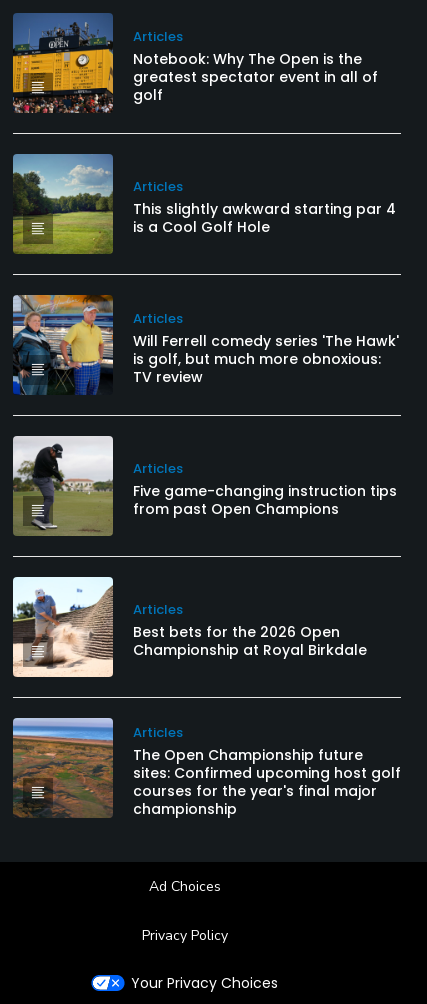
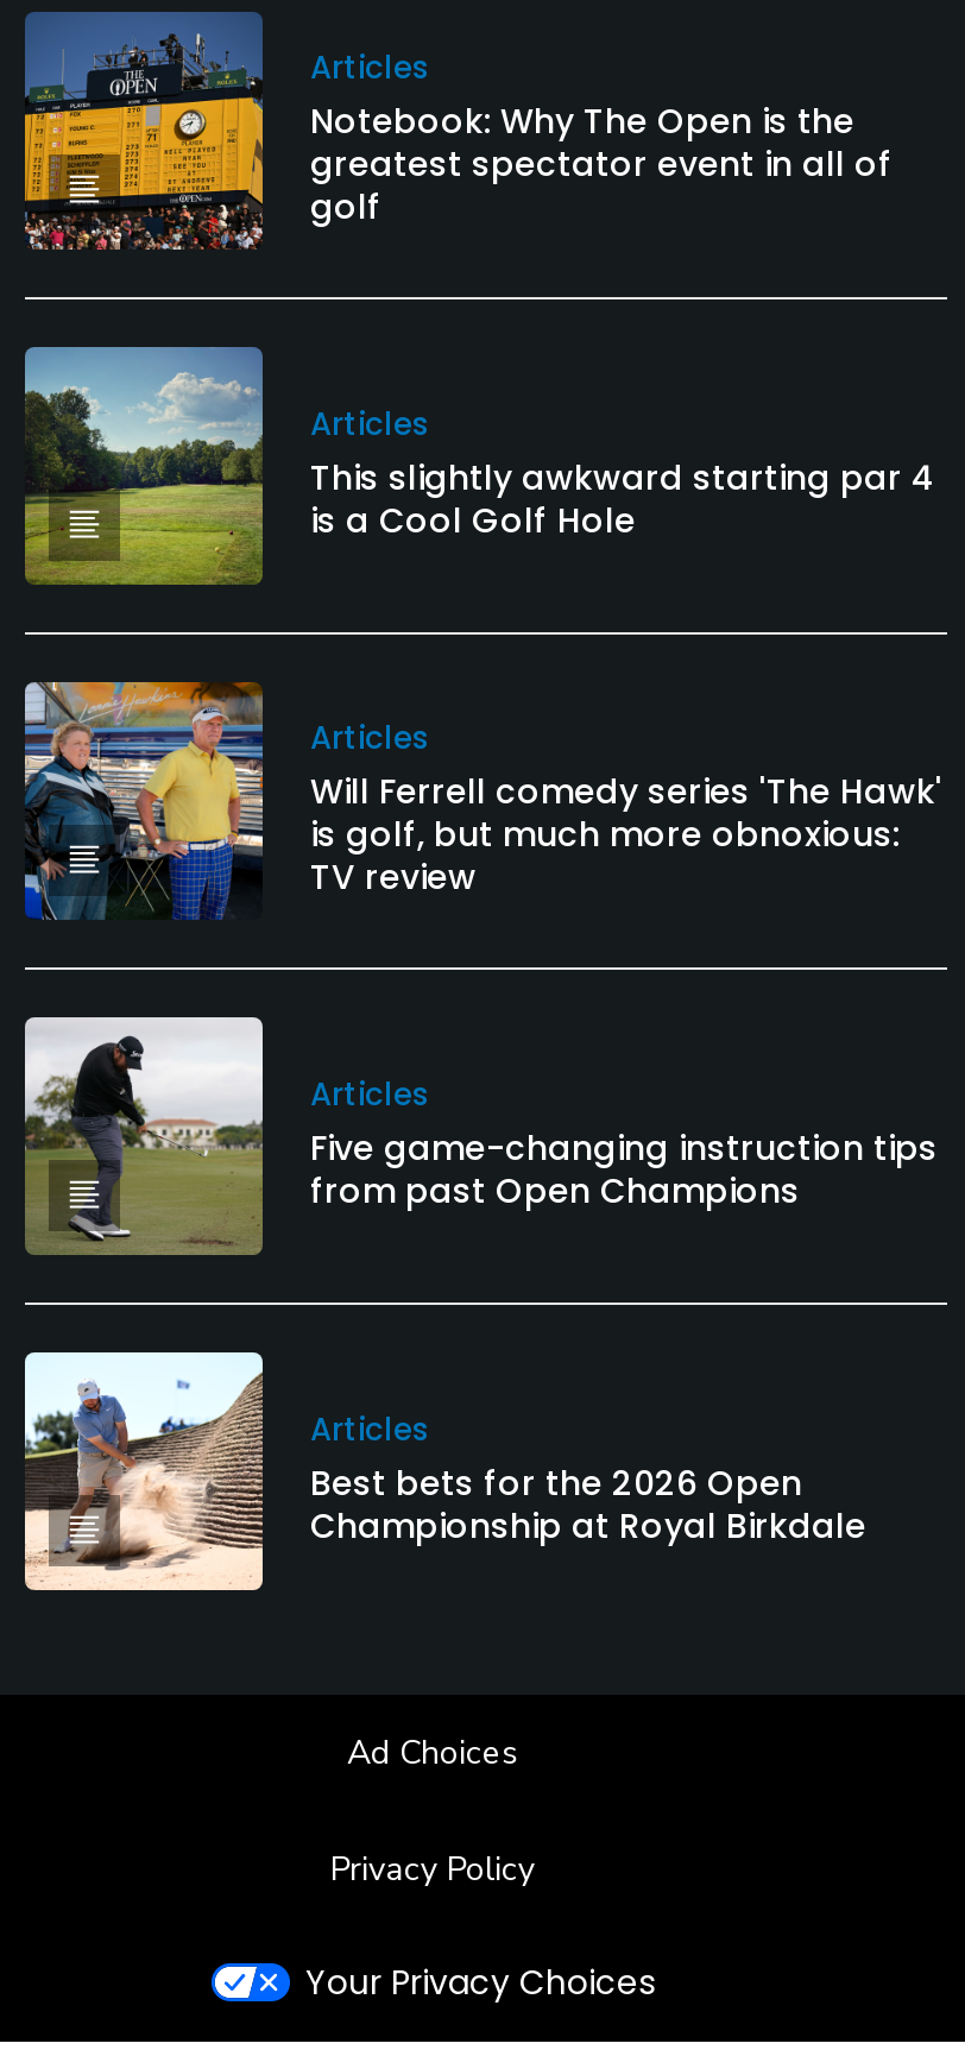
- [image]
- Articles
- The Open Championship future
- sites: Confirmed upcoming host golf
- courses for the year's final major
- championship
